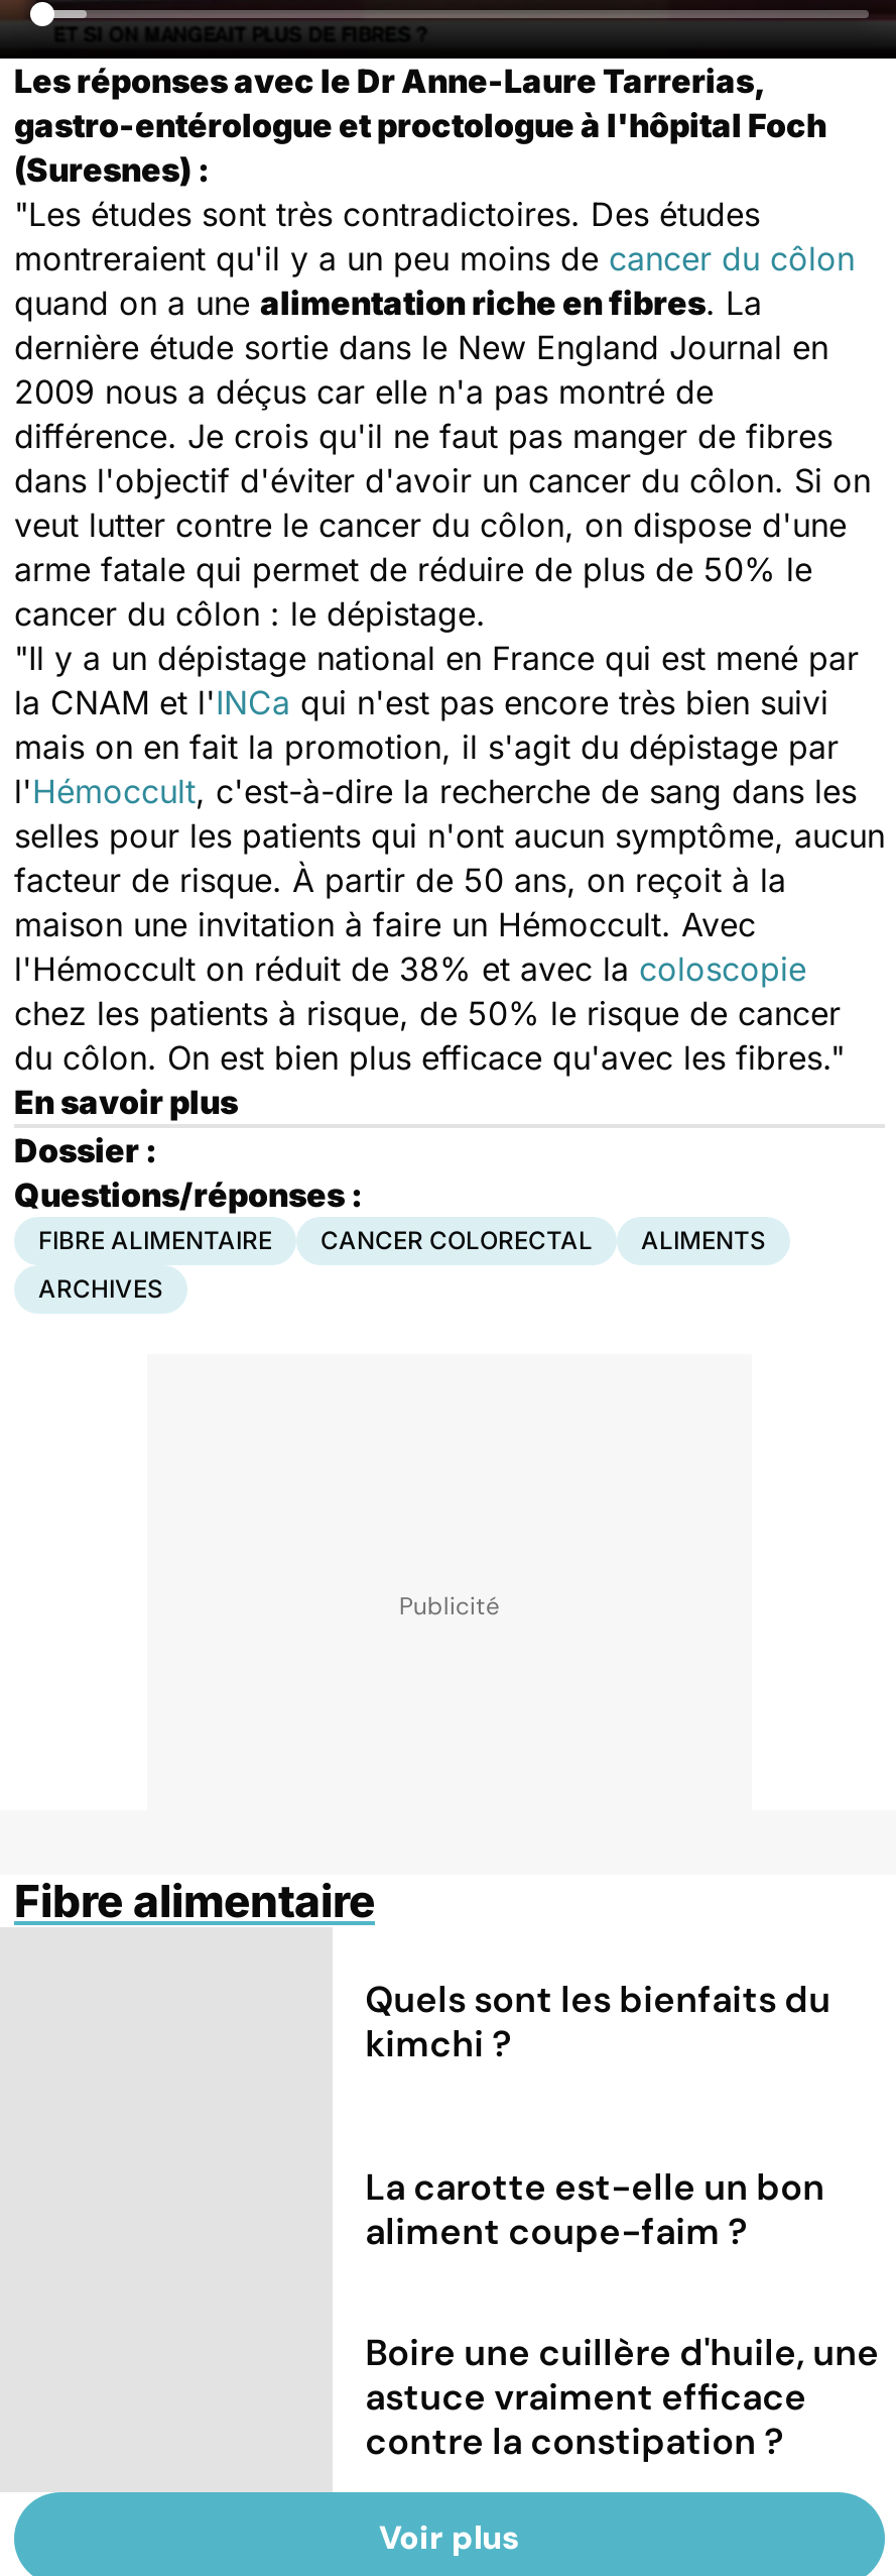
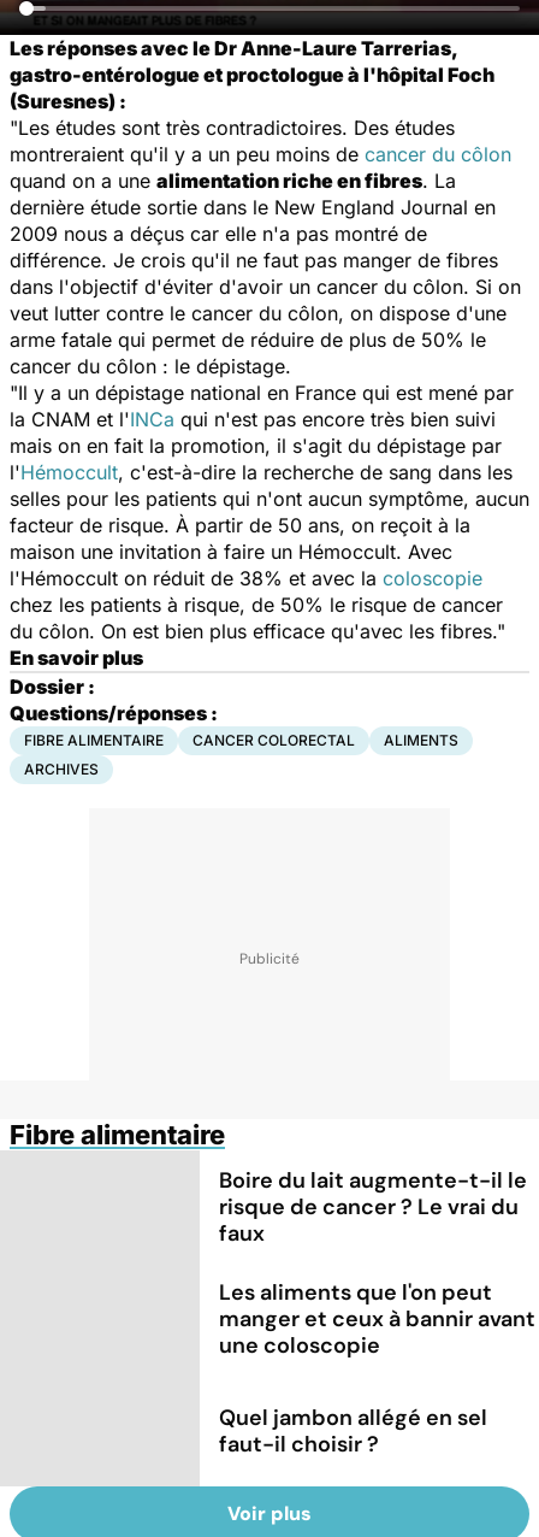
- Quels sont les bienfaits du
- kimchi ?
+ Boire du lait augmente-t-il le
+ risque de cancer ? Le vrai du
+ faux

- La carotte est-elle un bon
- aliment coupe-faim ?
+ Les aliments que l'on peut
+ manger et ceux à bannir avant
+ une coloscopie

- Boire une cuillère d'huile, une
- astuce vraiment efficace
- contre la constipation ?
+ Quel jambon allégé en sel
+ faut-il choisir ?
